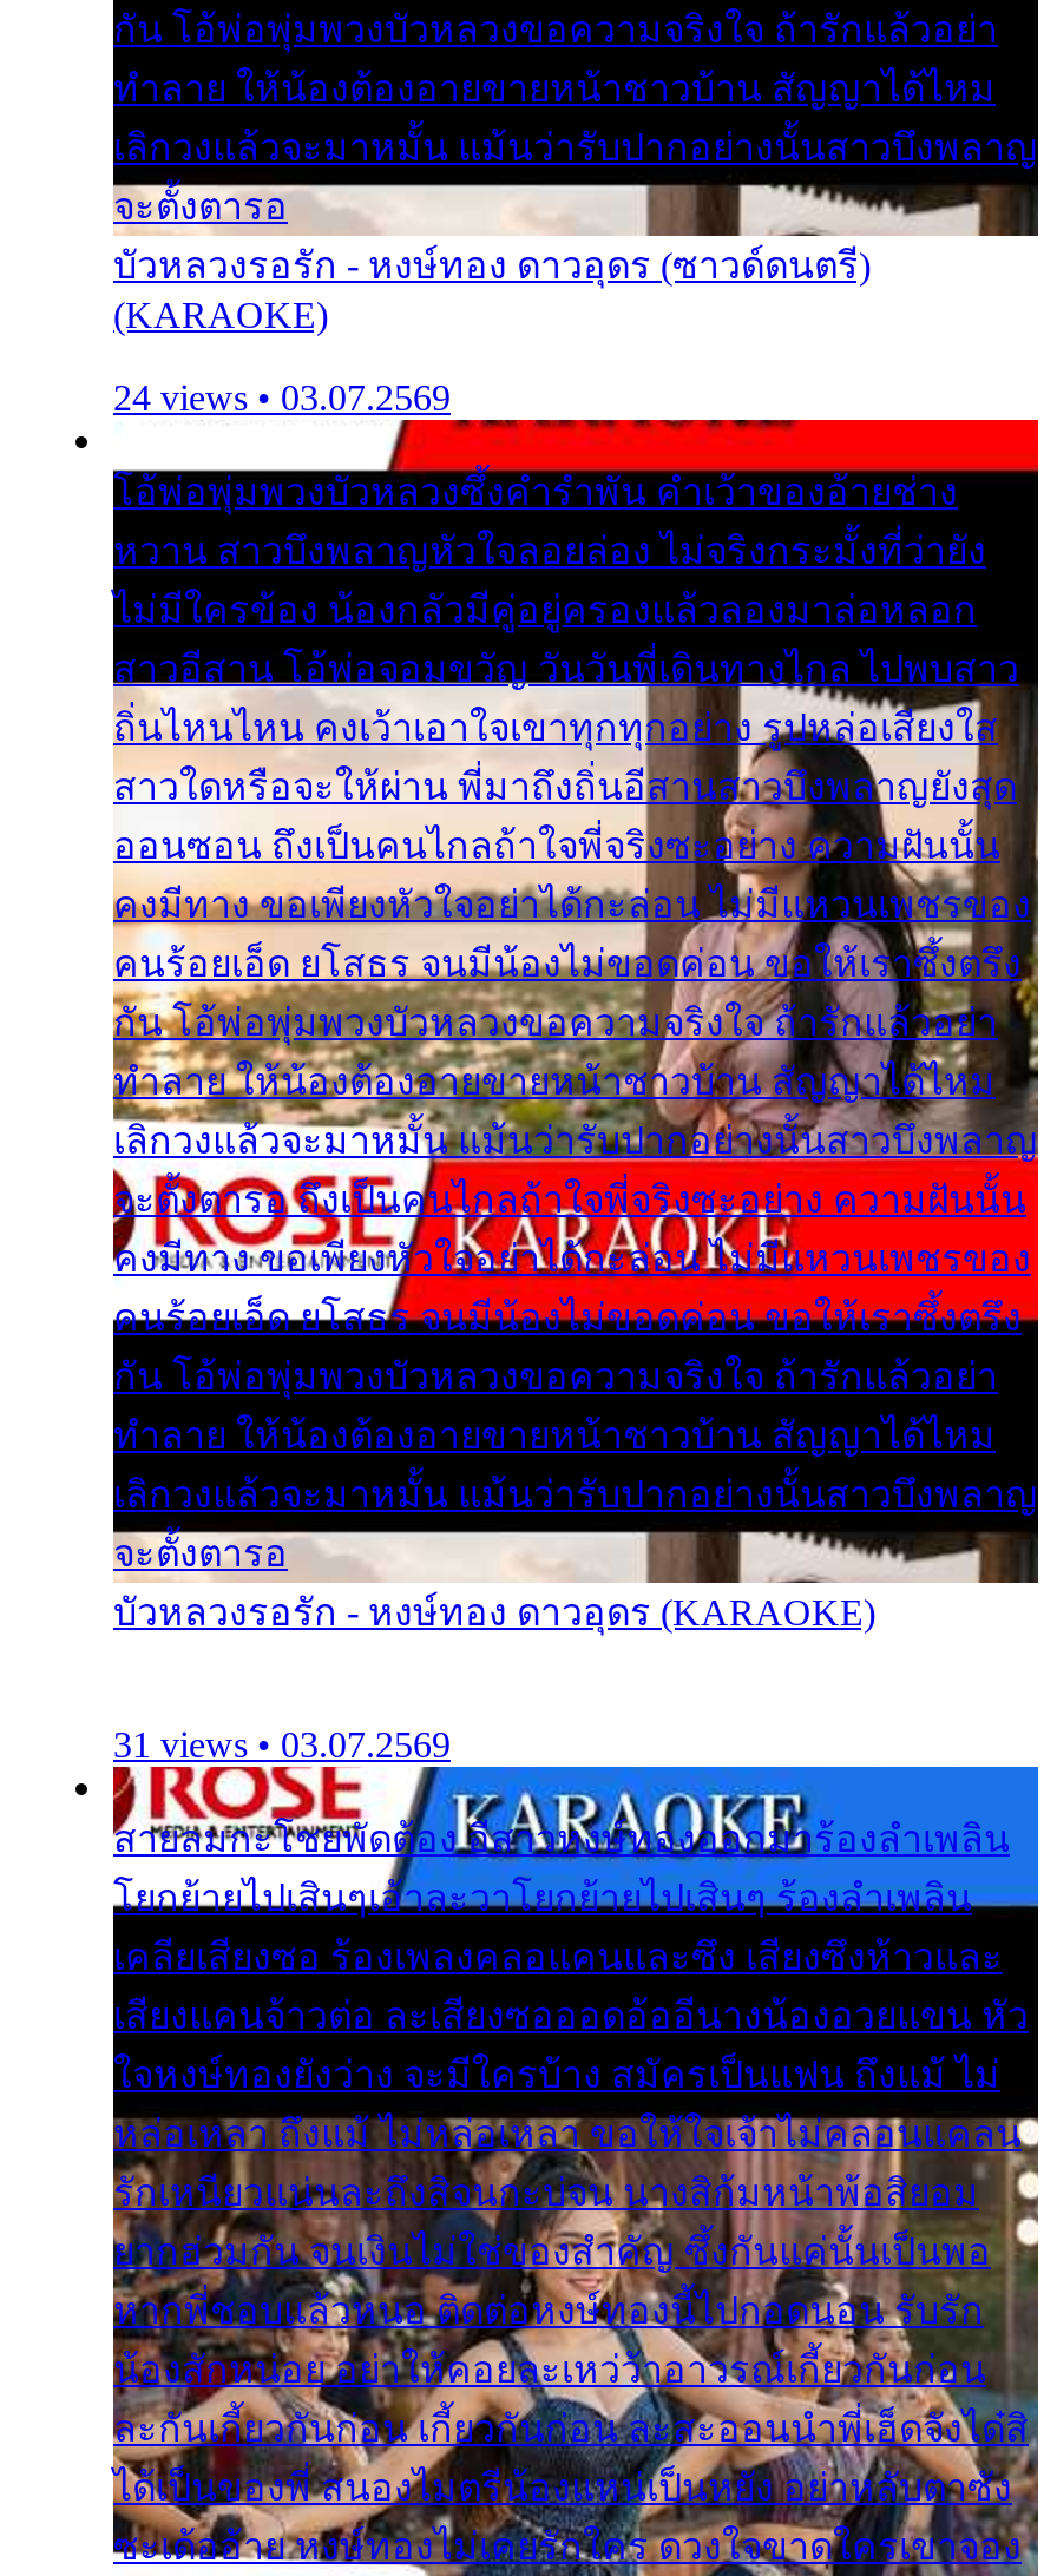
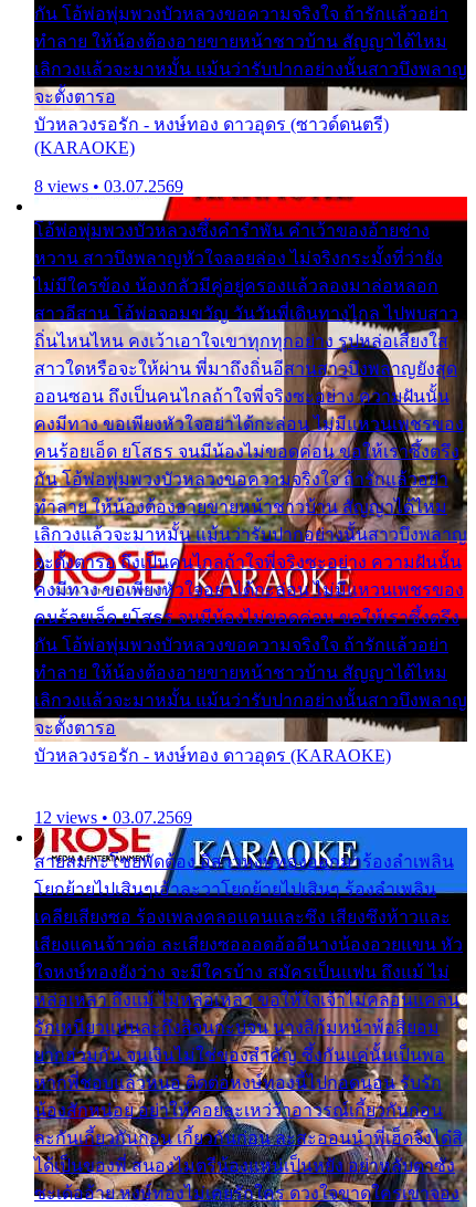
- 24 views • 03.07.2569
+ 8 views • 03.07.2569

- 31 views • 03.07.2569
+ 12 views • 03.07.2569
